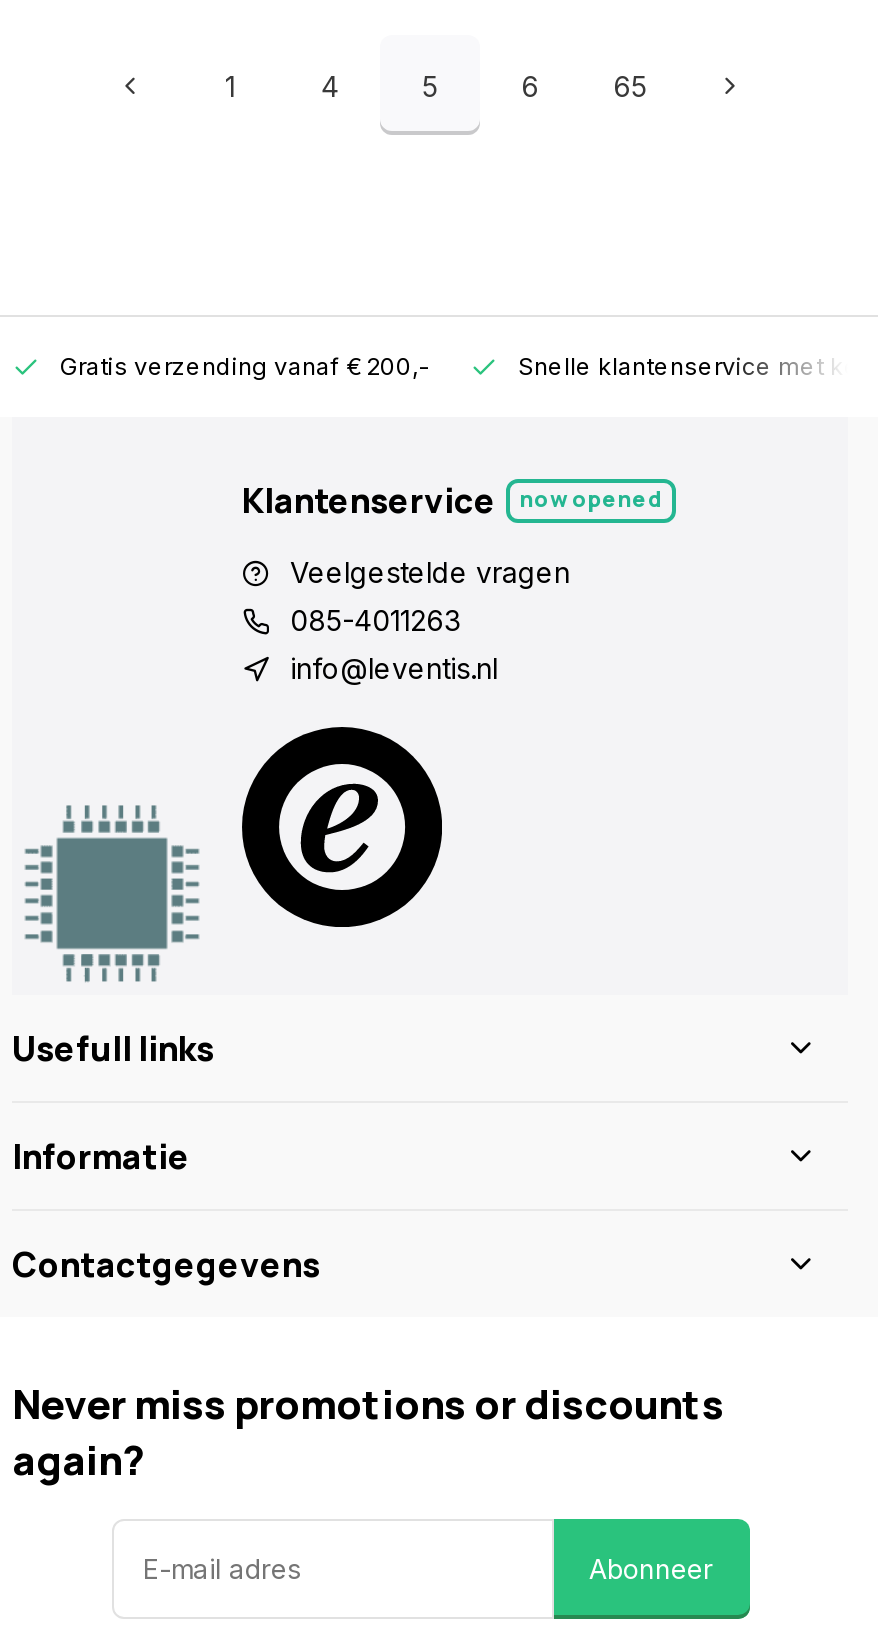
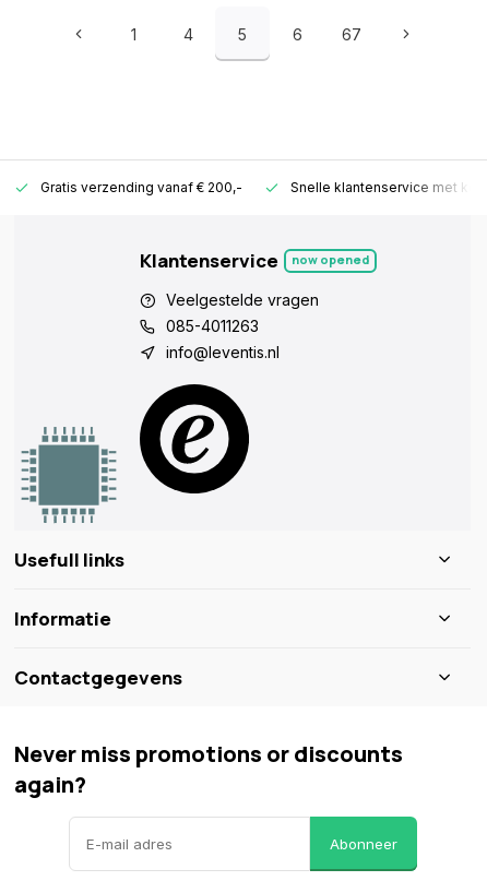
- 65
+ 67
